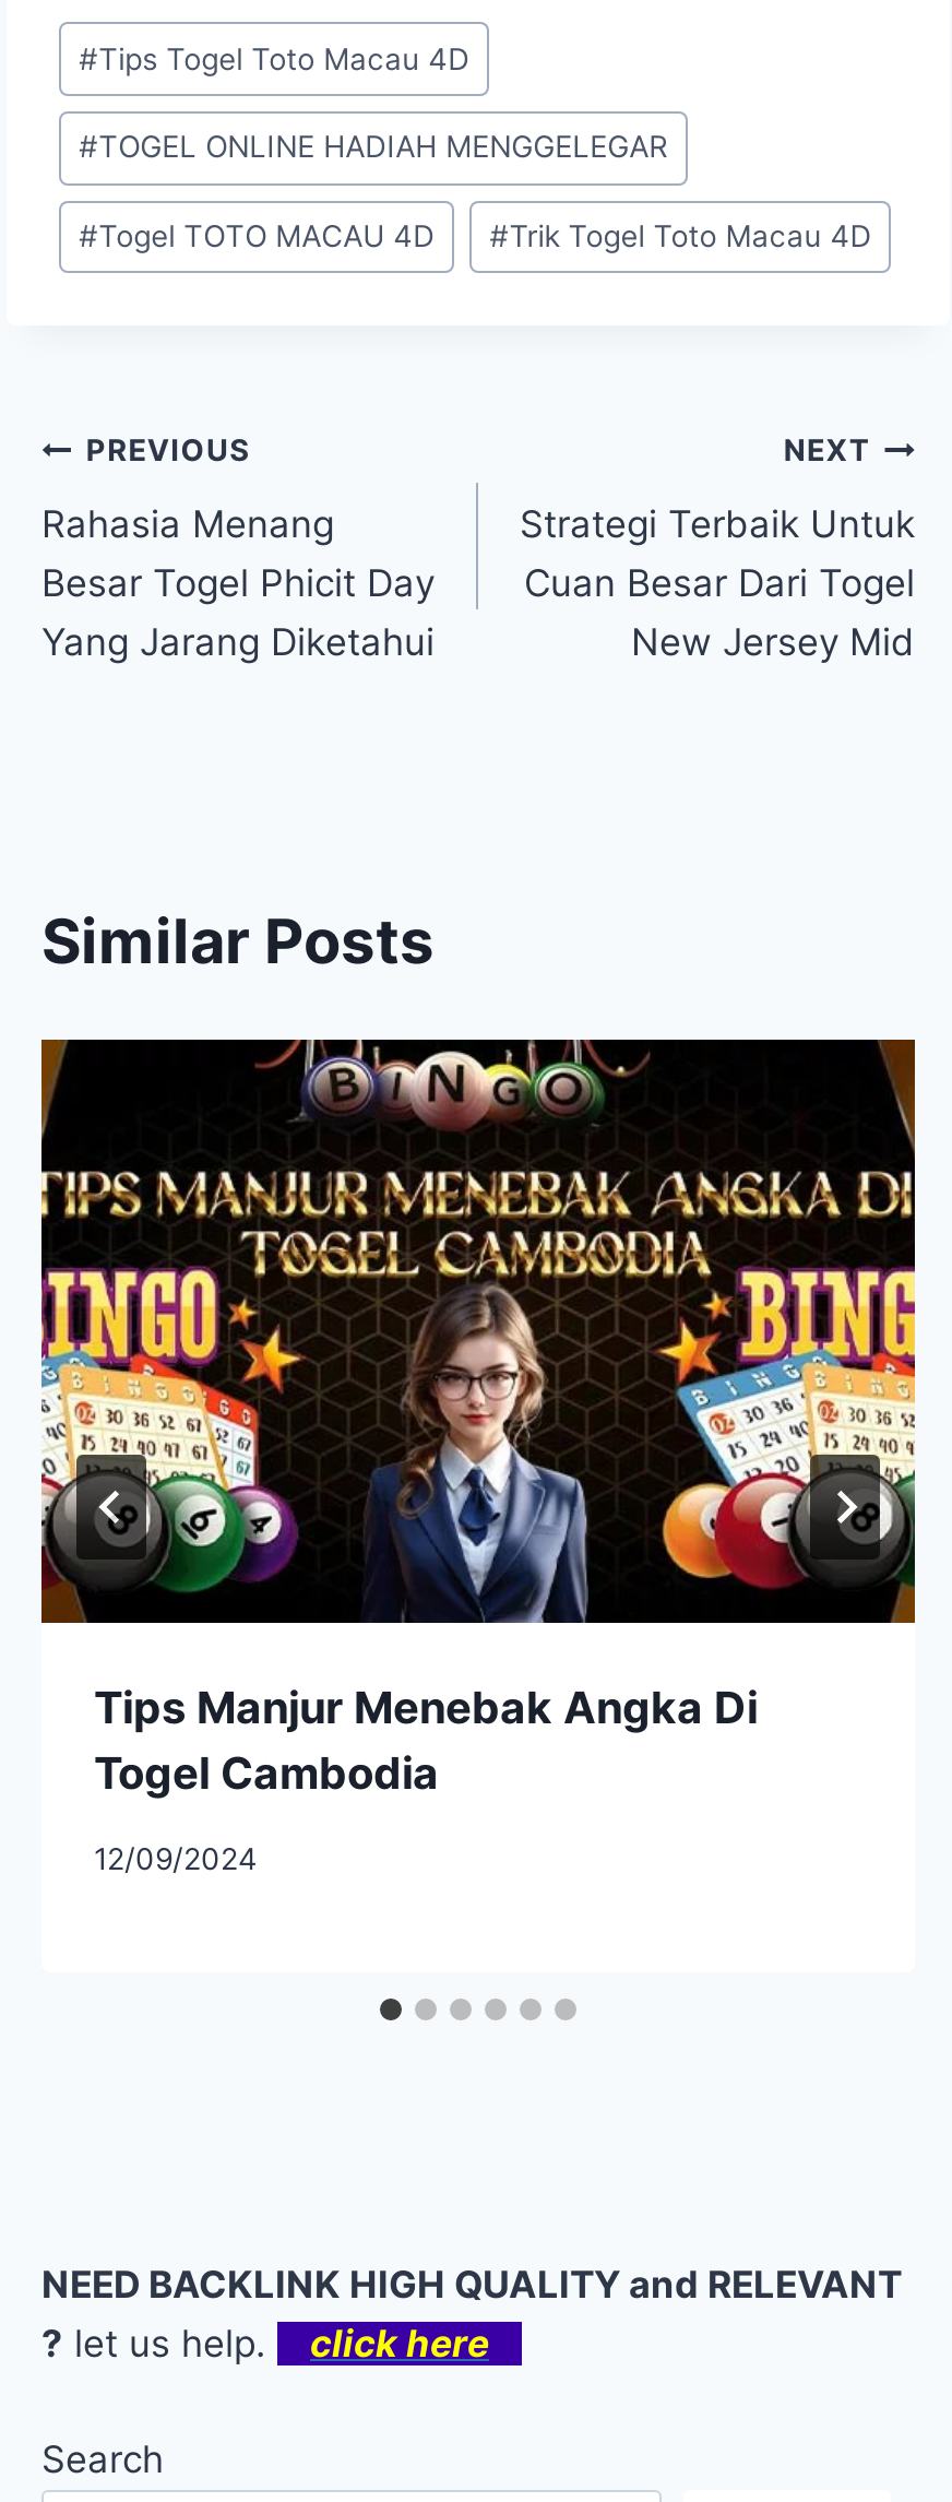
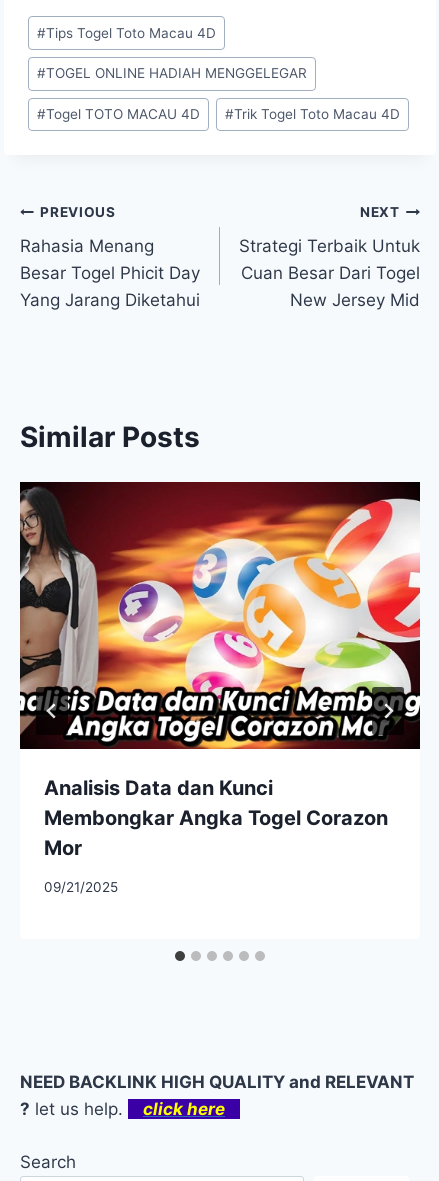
- [image]
- Tips Manjur Menebak Angka Di
- Togel Cambodia
+ [image]
+ Analisis Data dan Kunci
+ Membongkar Angka Togel Corazon
+ Mor

- 12/09/2024
+ 09/21/2025
